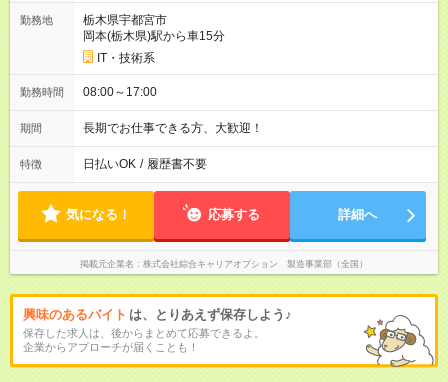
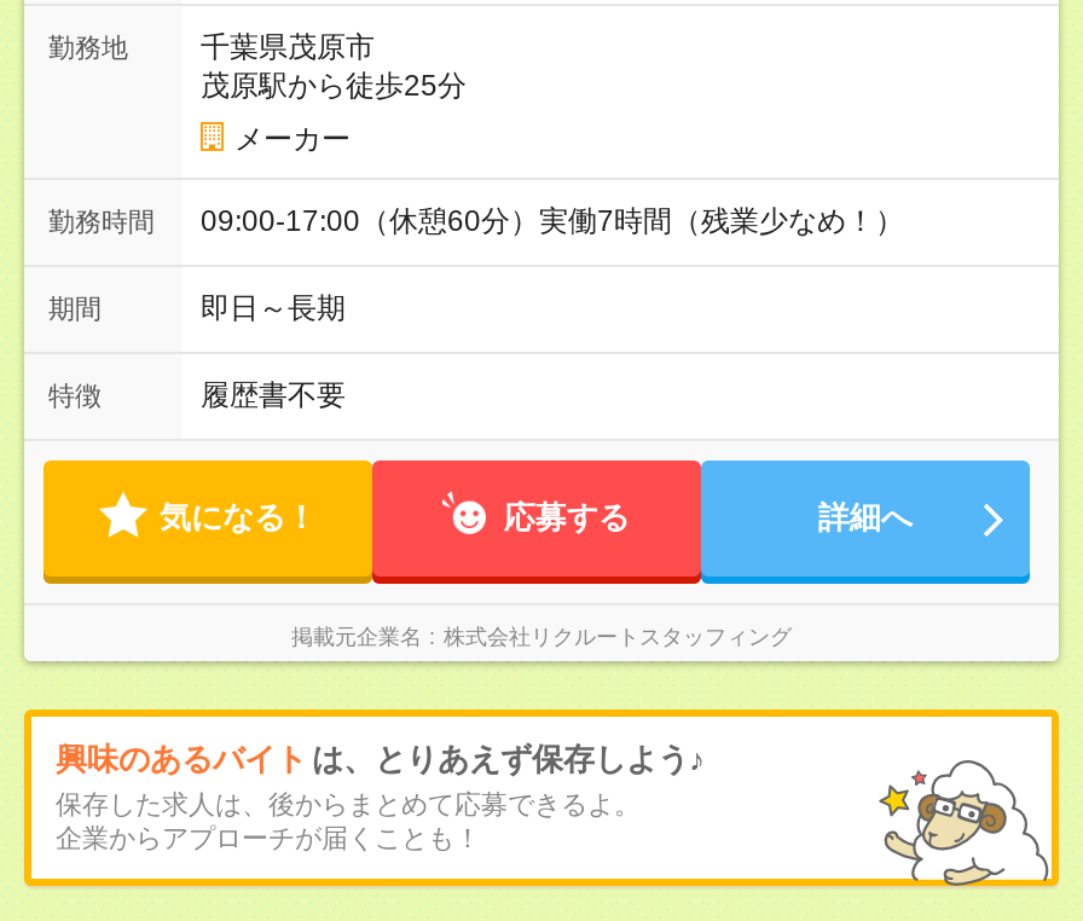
- 栃木県宇都宮市
- 岡本(栃木県)駅から車15分
+ 千葉県茂原市
+ 茂原駅から徒歩25分

- IT・技術系
+ メーカー

- 08:00～17:00
+ 09:00-17:00（休憩60分）実働7時間（残業少なめ！）

- 長期でお仕事できる方、大歓迎！
+ 即日～長期

- 日払いOK / 履歴書不要
+ 履歴書不要

- 株式会社綜合キャリアオプション 製造事業部（全国）
+ 株式会社リクルートスタッフィング
